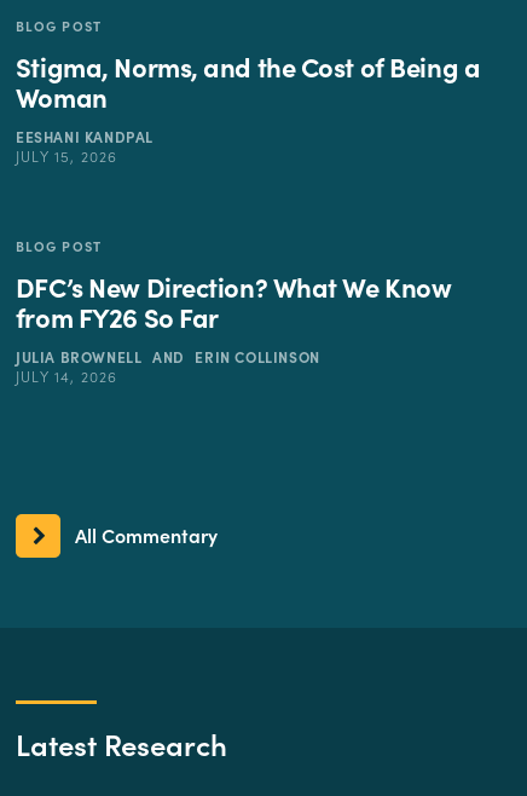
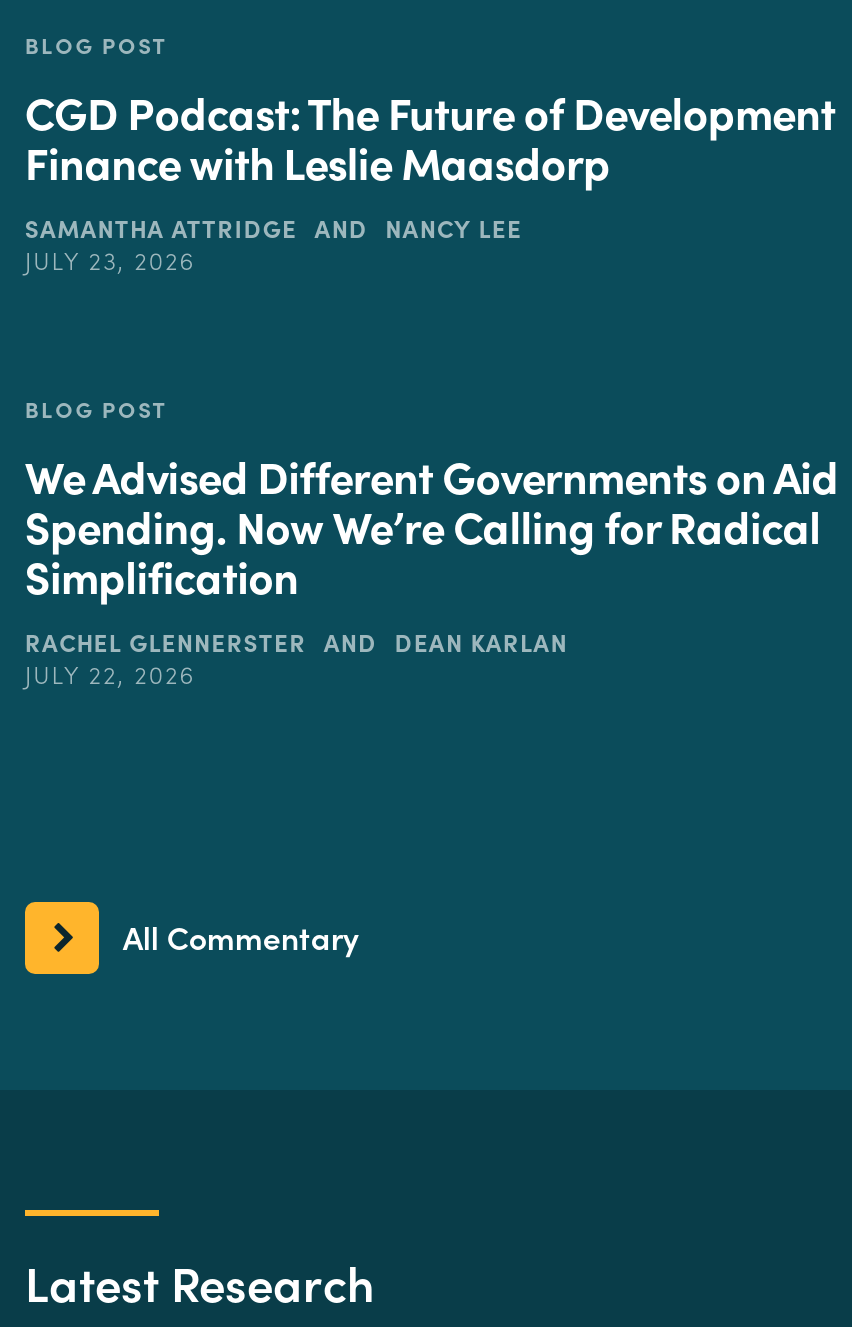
- Stigma, Norms, and the Cost of Being a
- Woman
+ CGD Podcast: The Future of Development
+ Finance with Leslie Maasdorp

- EESHANI KANDPAL
- JULY 15, 2026
+ SAMANTHA ATTRIDGE AND
+ NANCY LEE
+ JULY 23, 2026

- DFC’s New Direction? What We Know
- from FY26 So Far
+ We Advised Different Governments on Aid
+ Spending. Now We’re Calling for Radical
+ Simplification

- JULIA BROWNELL AND
- ERIN COLLINSON
- JULY 14, 2026
+ RACHEL GLENNERSTER AND
+ DEAN KARLAN
+ JULY 22, 2026
